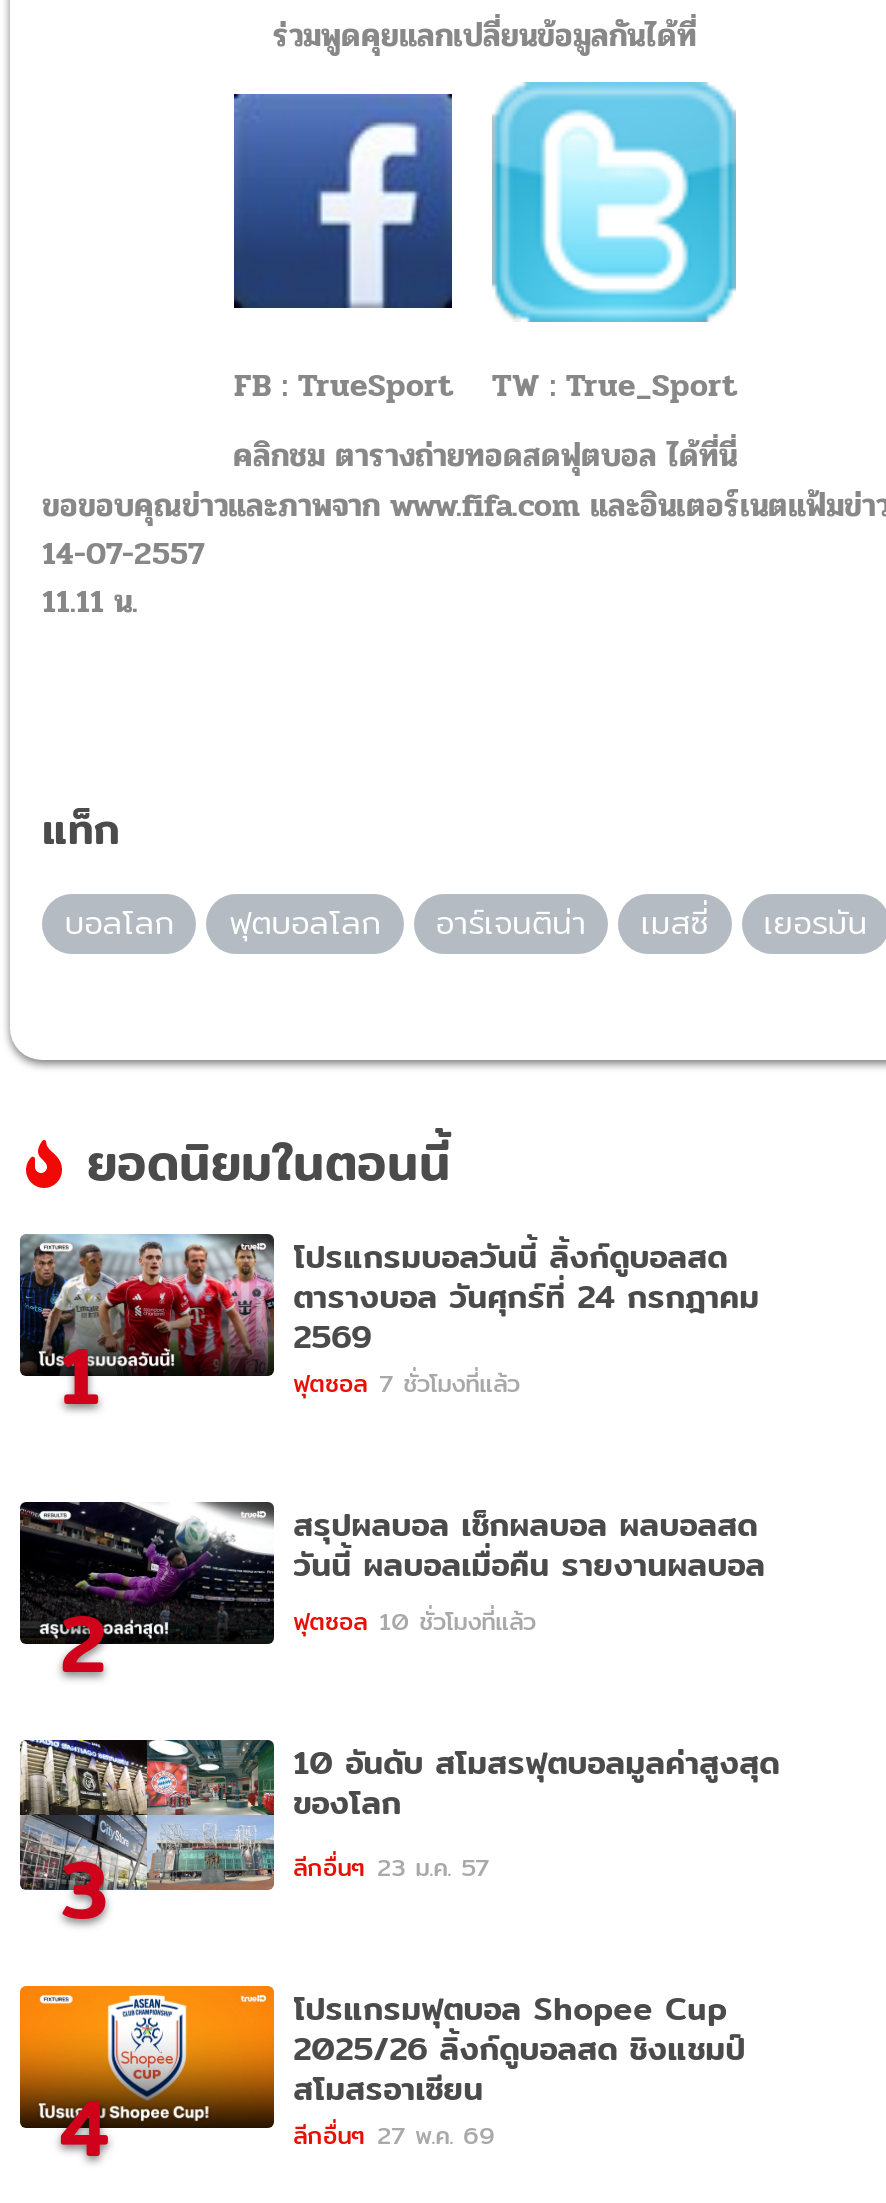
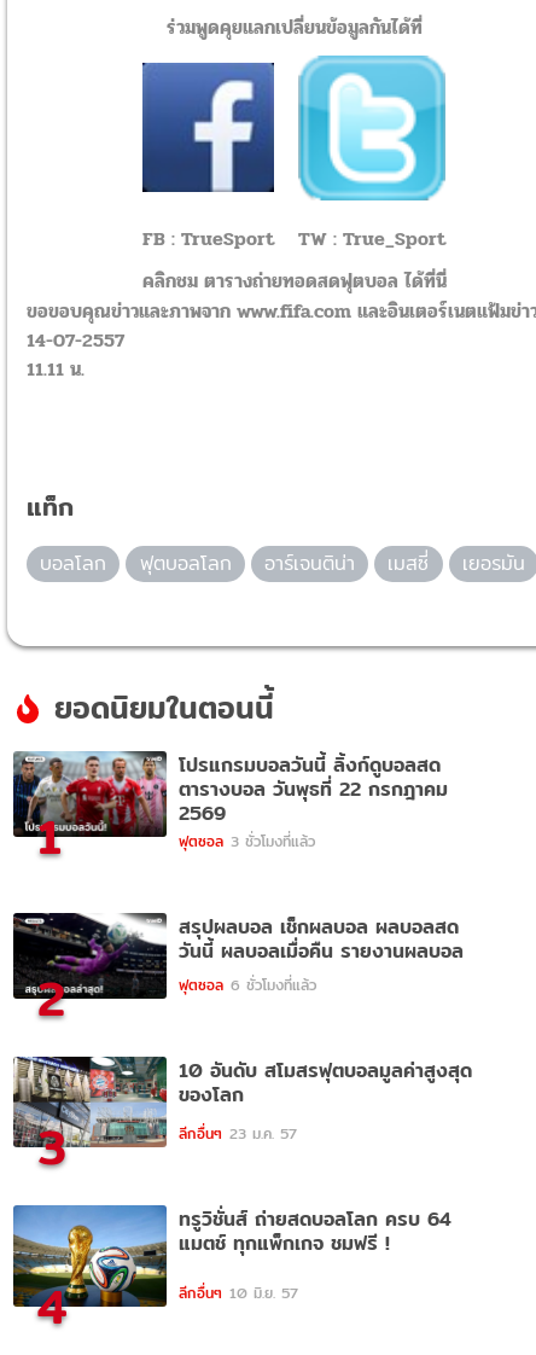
- ตารางบอล วันศุกร์ที่ 24 กรกฎาคม
+ ตารางบอล วันพุธที่ 22 กรกฎาคม

- ฟุตซอล 7 ชั่วโมงที่แล้ว
+ ฟุตซอล 3 ชั่วโมงที่แล้ว

- ฟุตซอล 10 ชั่วโมงที่แล้ว
+ ฟุตซอล 6 ชั่วโมงที่แล้ว

- [image]
- โปรแกรมฟุตบอล Shopee Cup
- 2025/26 ลิ้งก์ดูบอลสด ชิงแชมป์
- สโมสรอาเซียน
- ลีกอื่นๆ 27 พ.ค. 69
+ [image]
+ ทรูวิชั่นส์ ถ่ายสดบอลโลก ครบ 64
+ แมตช์ ทุกแพ็กเกจ ชมฟรี !
+ ลีกอื่นๆ 10 มิ.ย. 57
